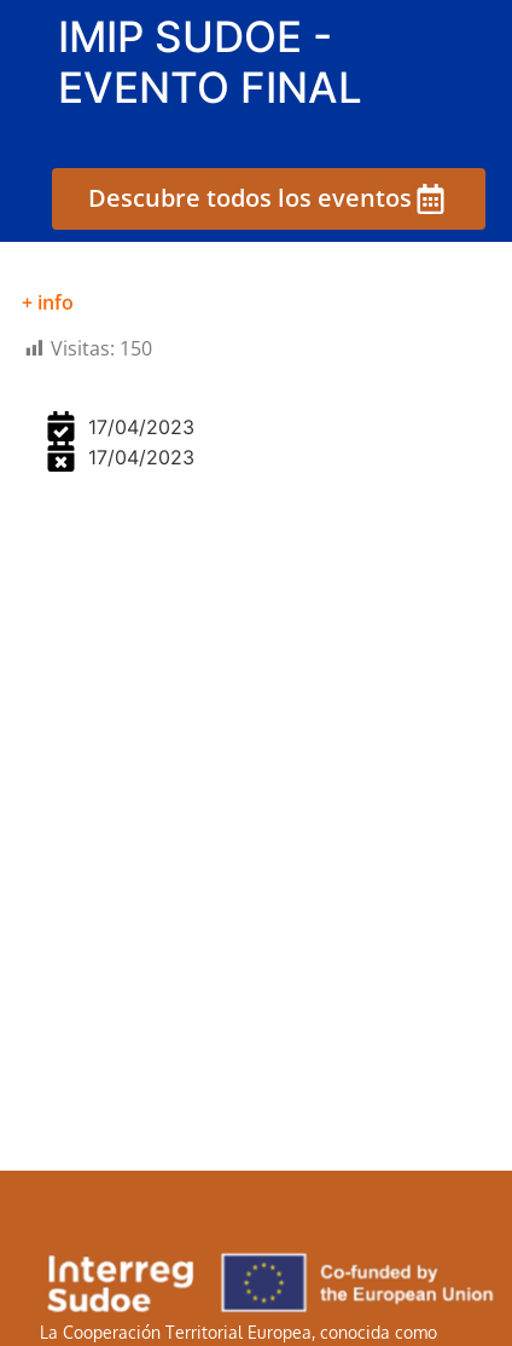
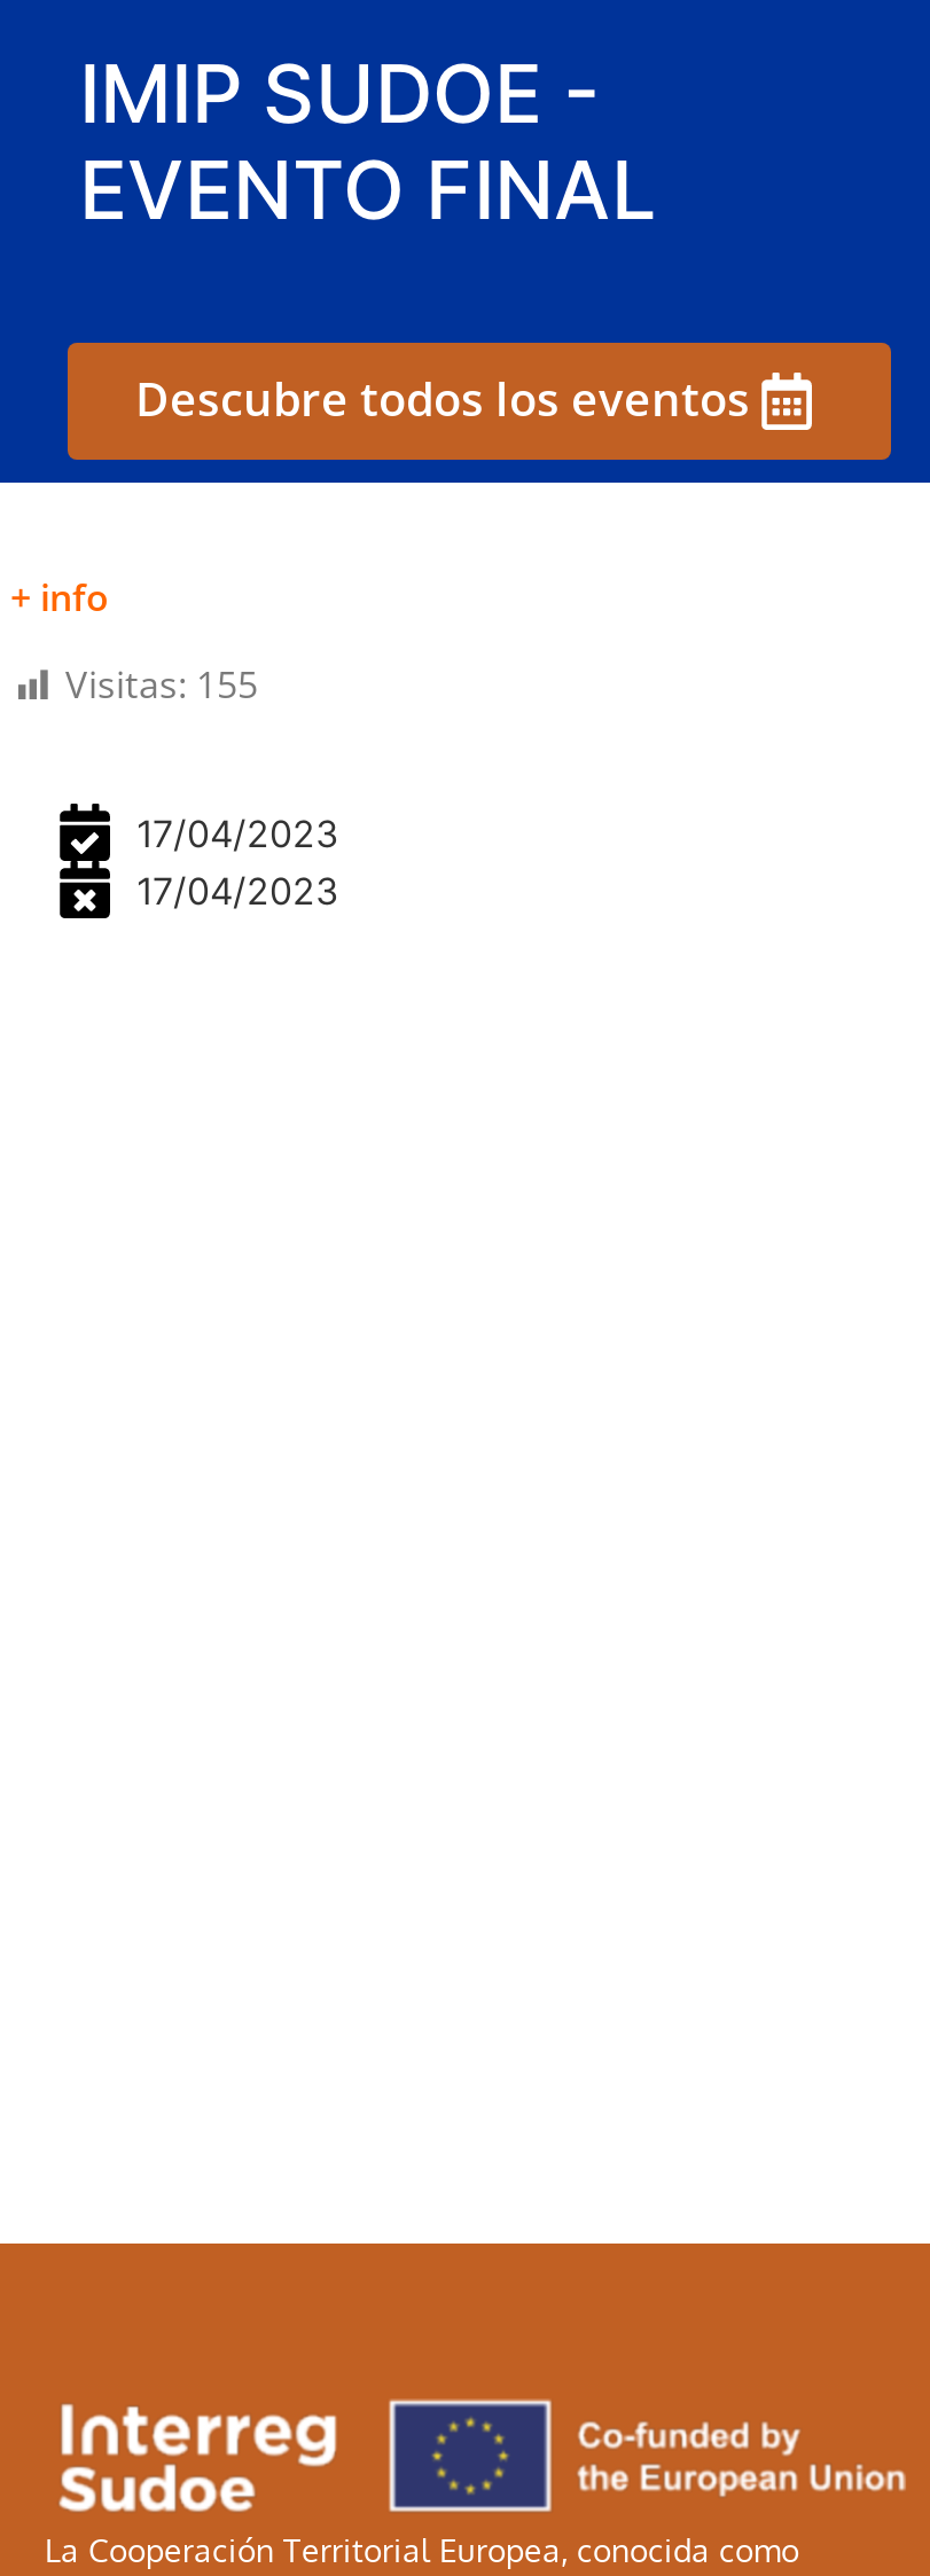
- Visitas: 150
+ Visitas: 155
